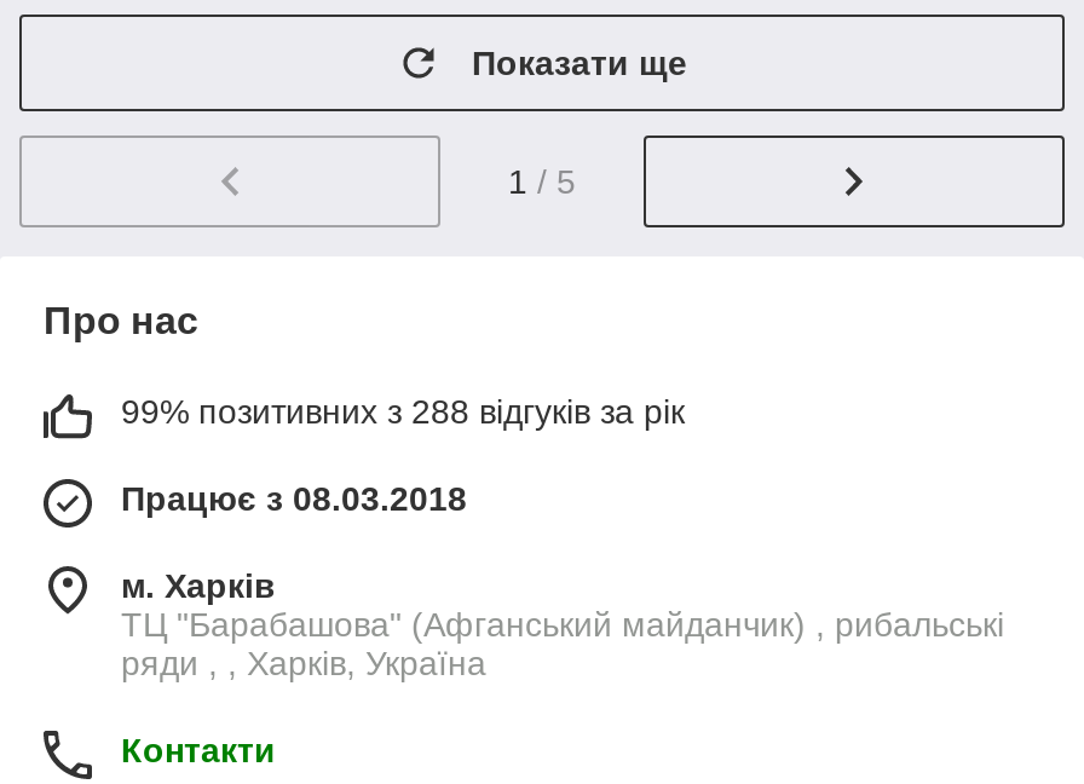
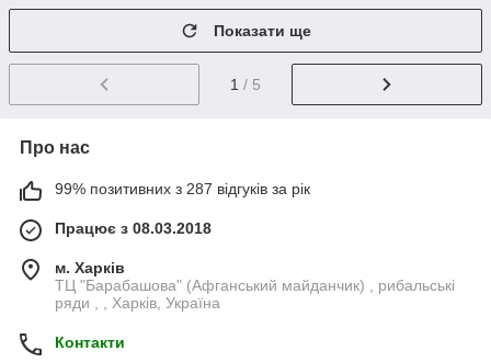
- 99% позитивних з 288 відгуків за рік
+ 99% позитивних з 287 відгуків за рік
